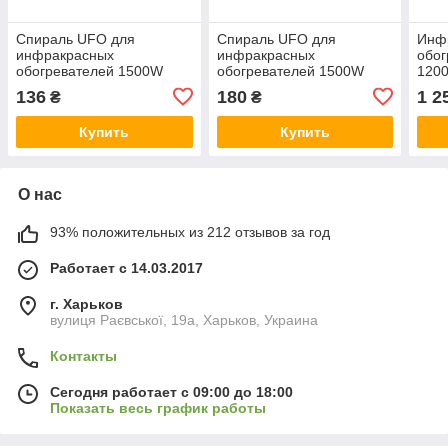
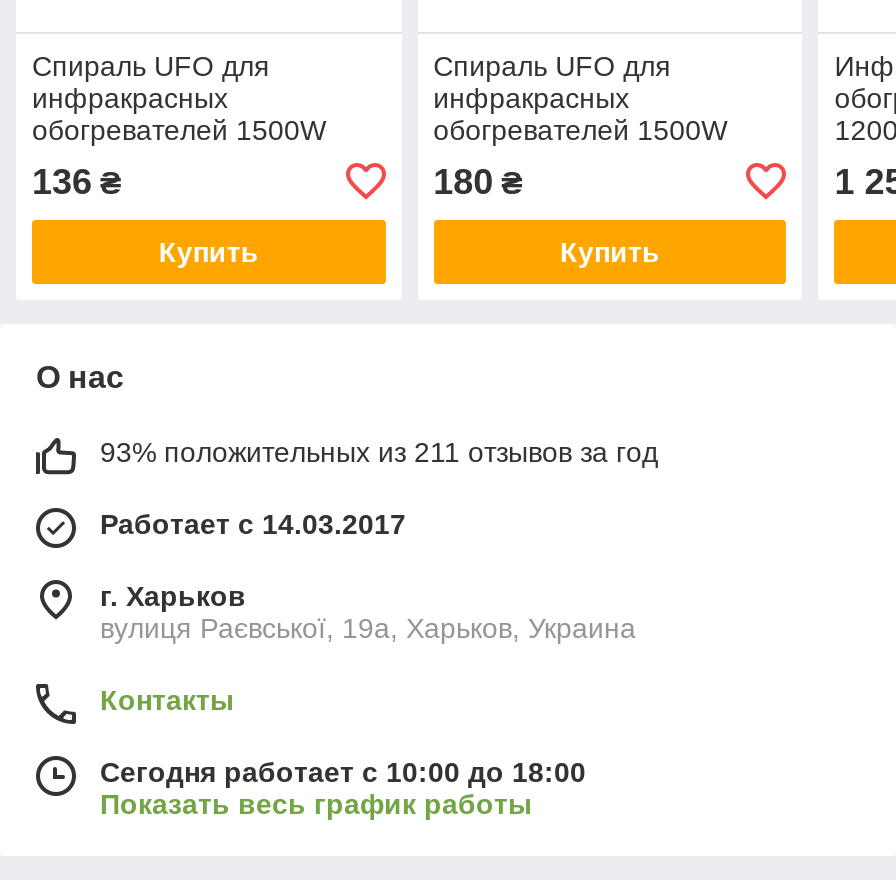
- 93% положительных из 212 отзывов за год
+ 93% положительных из 211 отзывов за год

- Сегодня работает с 09:00 до 18:00
+ Сегодня работает с 10:00 до 18:00
